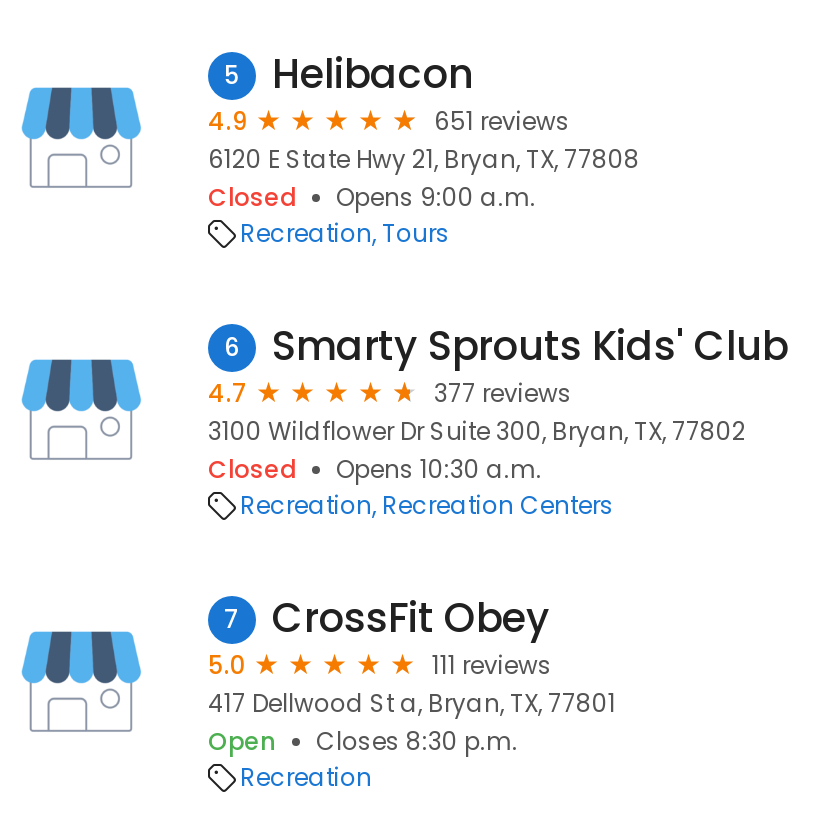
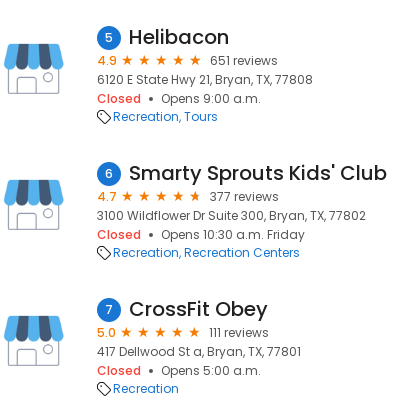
- Opens 10:30 a.m.
+ Opens 10:30 a.m. Friday

- Open
- Closes 8:30 p.m.
+ Closed
+ Opens 5:00 a.m.
